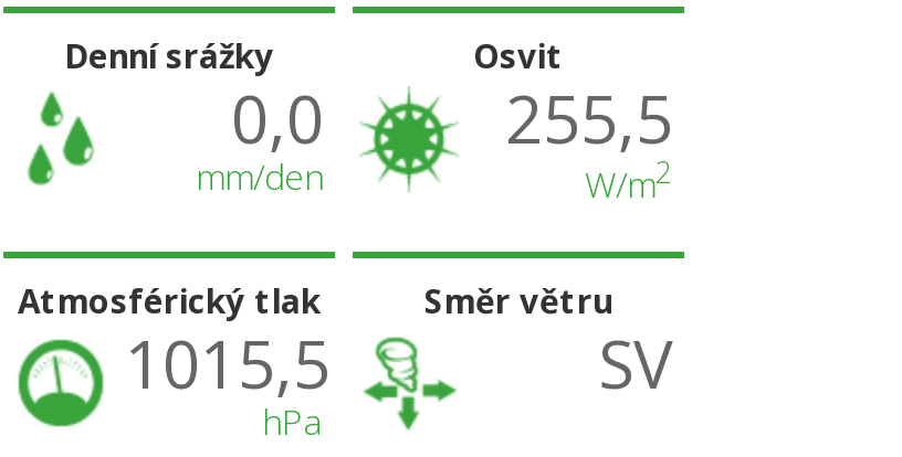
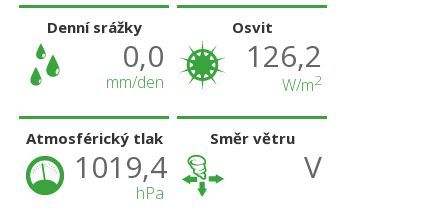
- 0,0 255,5
+ 0,0 126,2

- 1015,5
+ 1019,4

- SV
+ V
